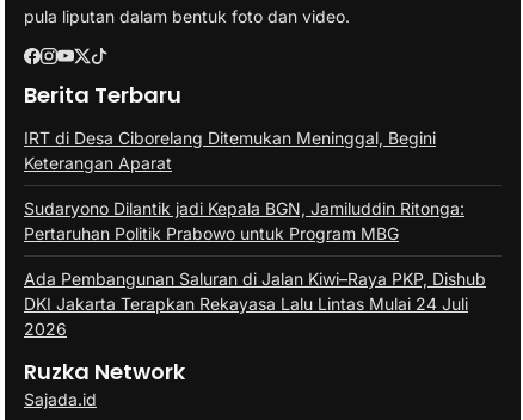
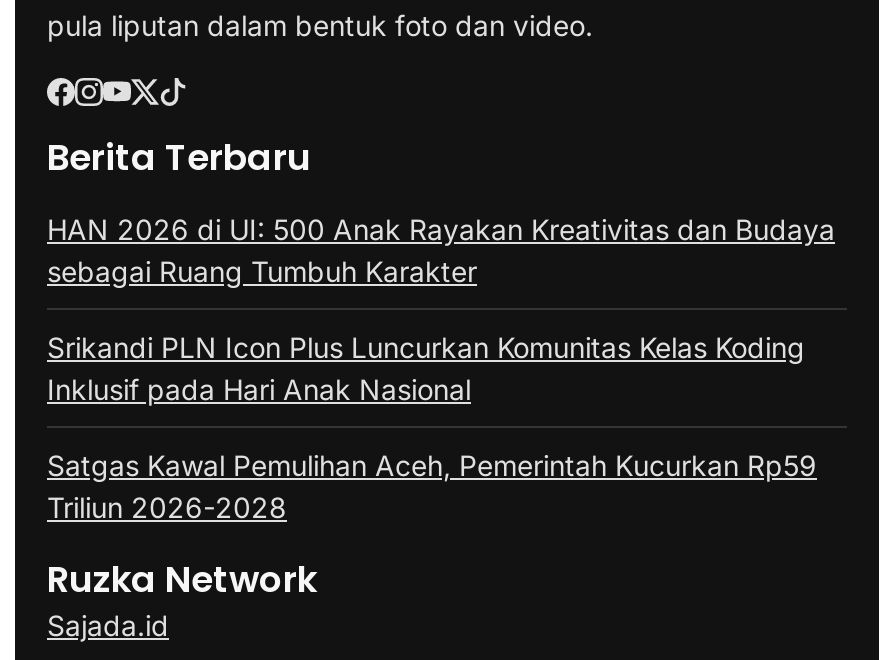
- IRT di Desa Ciborelang Ditemukan Meninggal, Begini
- Keterangan Aparat
+ HAN 2026 di UI: 500 Anak Rayakan Kreativitas dan Budaya
+ sebagai Ruang Tumbuh Karakter

- Sudaryono Dilantik jadi Kepala BGN, Jamiluddin Ritonga:
- Pertaruhan Politik Prabowo untuk Program MBG
+ Srikandi PLN Icon Plus Luncurkan Komunitas Kelas Koding
+ Inklusif pada Hari Anak Nasional

- Ada Pembangunan Saluran di Jalan Kiwi–Raya PKP, Dishub
- DKI Jakarta Terapkan Rekayasa Lalu Lintas Mulai 24 Juli
- 2026
+ Satgas Kawal Pemulihan Aceh, Pemerintah Kucurkan Rp59
+ Triliun 2026-2028
